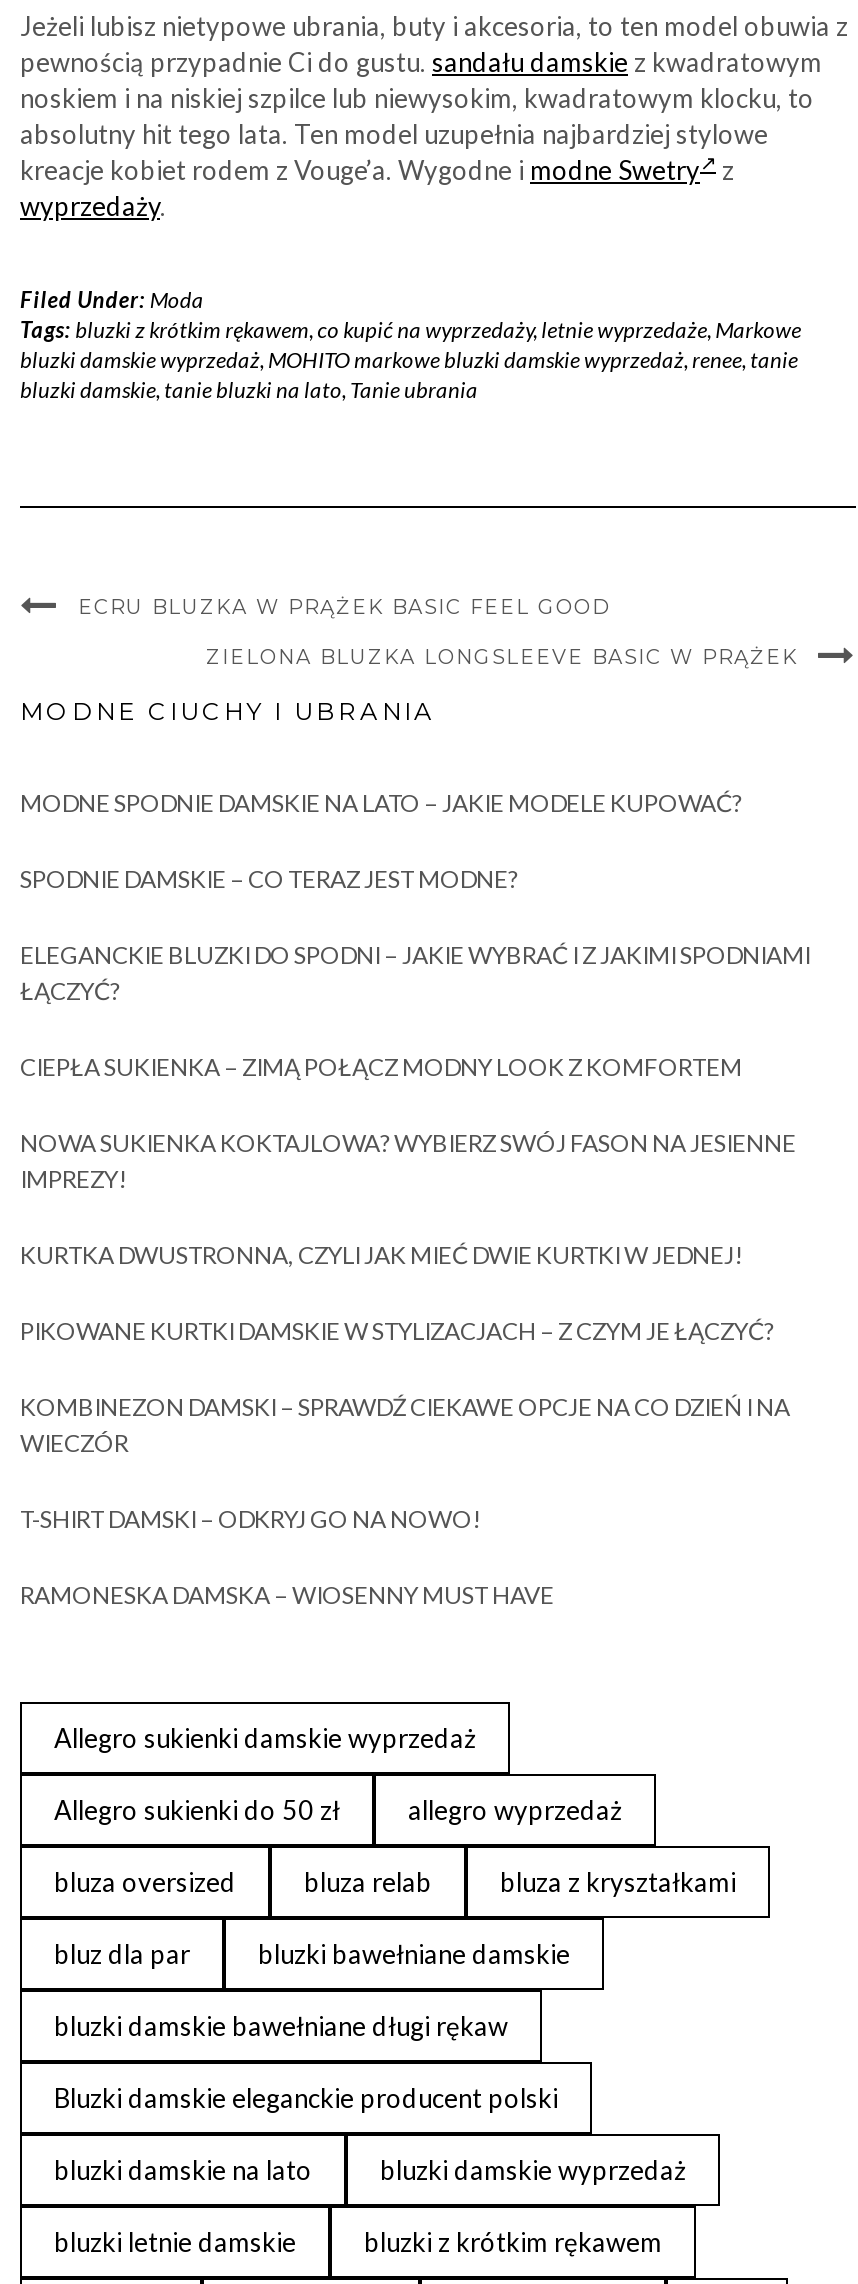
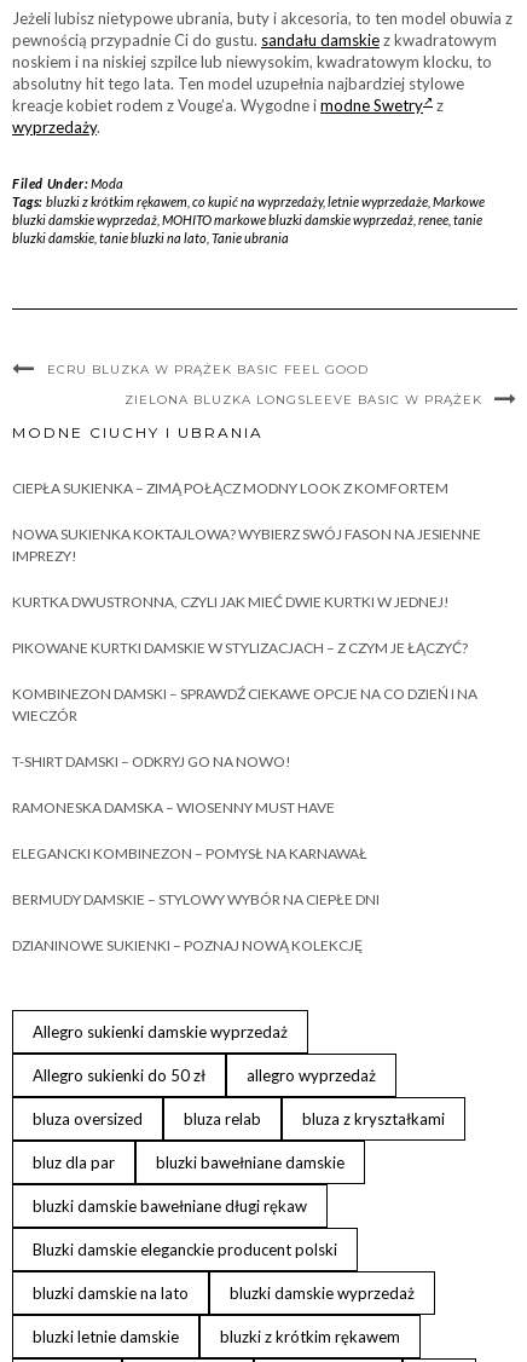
- MODNE SPODNIE DAMSKIE NA LATO – JAKIE MODELE KUPOWAĆ?
- SPODNIE DAMSKIE – CO TERAZ JEST MODNE?
- ELEGANCKIE BLUZKI DO SPODNI – JAKIE WYBRAĆ I Z JAKIMI SPODNIAMI
- ŁĄCZYĆ?

moved up: CIEPŁA SUKIENKA – ZIMĄ POŁĄCZ MODNY LOOK Z KOMFORTEM | NOWA SUKIENKA KOKTAJLOWA? WYBIERZ SWÓJ FASON NA JESIENNE | IMPREZY! | ... | T-SHIRT DAMSKI – ODKRYJ GO NA NOWO! | RAMONESKA DAMSKA – WIOSENNY MUST HAVE

+ ELEGANCKI KOMBINEZON – POMYSŁ NA KARNAWAŁ
+ BERMUDY DAMSKIE – STYLOWY WYBÓR NA CIEPŁE DNI
+ DZIANINOWE SUKIENKI – POZNAJ NOWĄ KOLEKCJĘ
